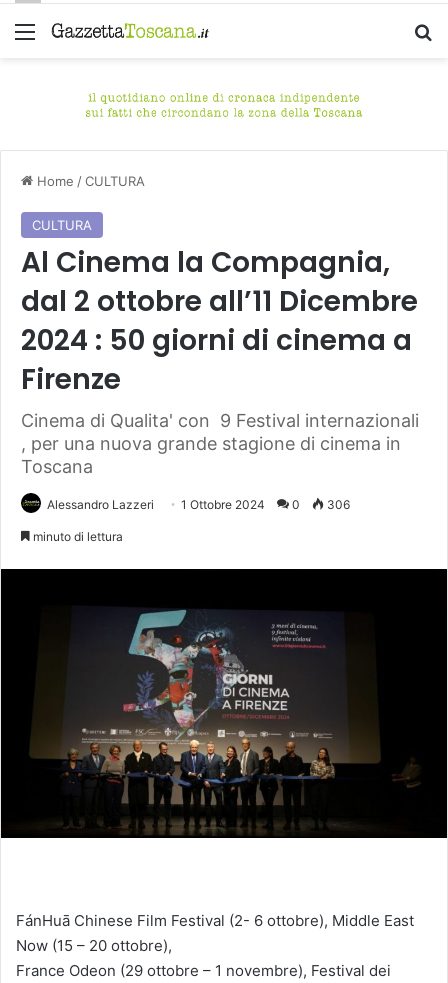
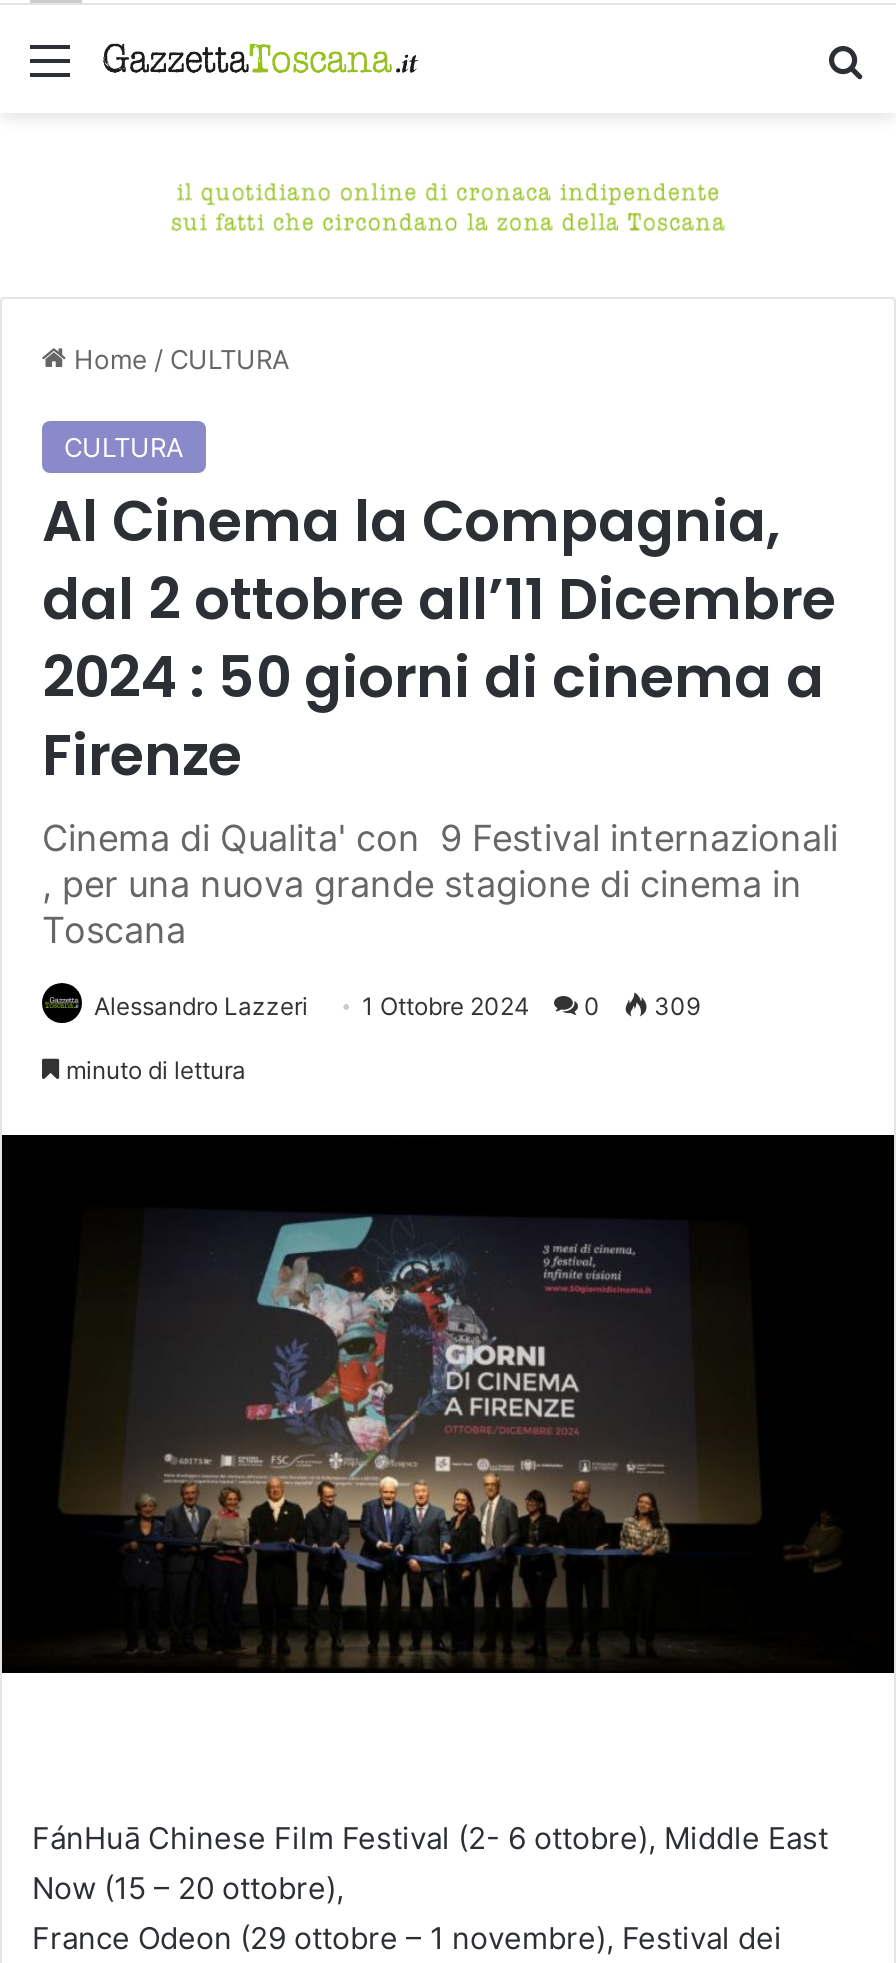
- Alessandro Lazzeri 1 Ottobre 2024 0 306
+ Alessandro Lazzeri 1 Ottobre 2024 0 309
